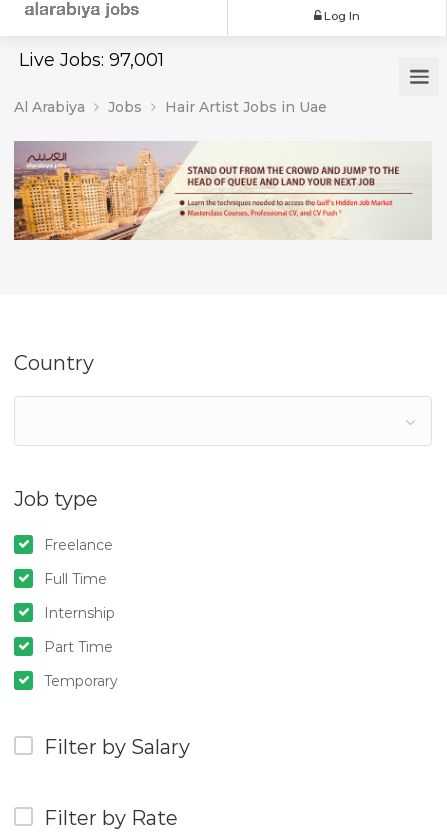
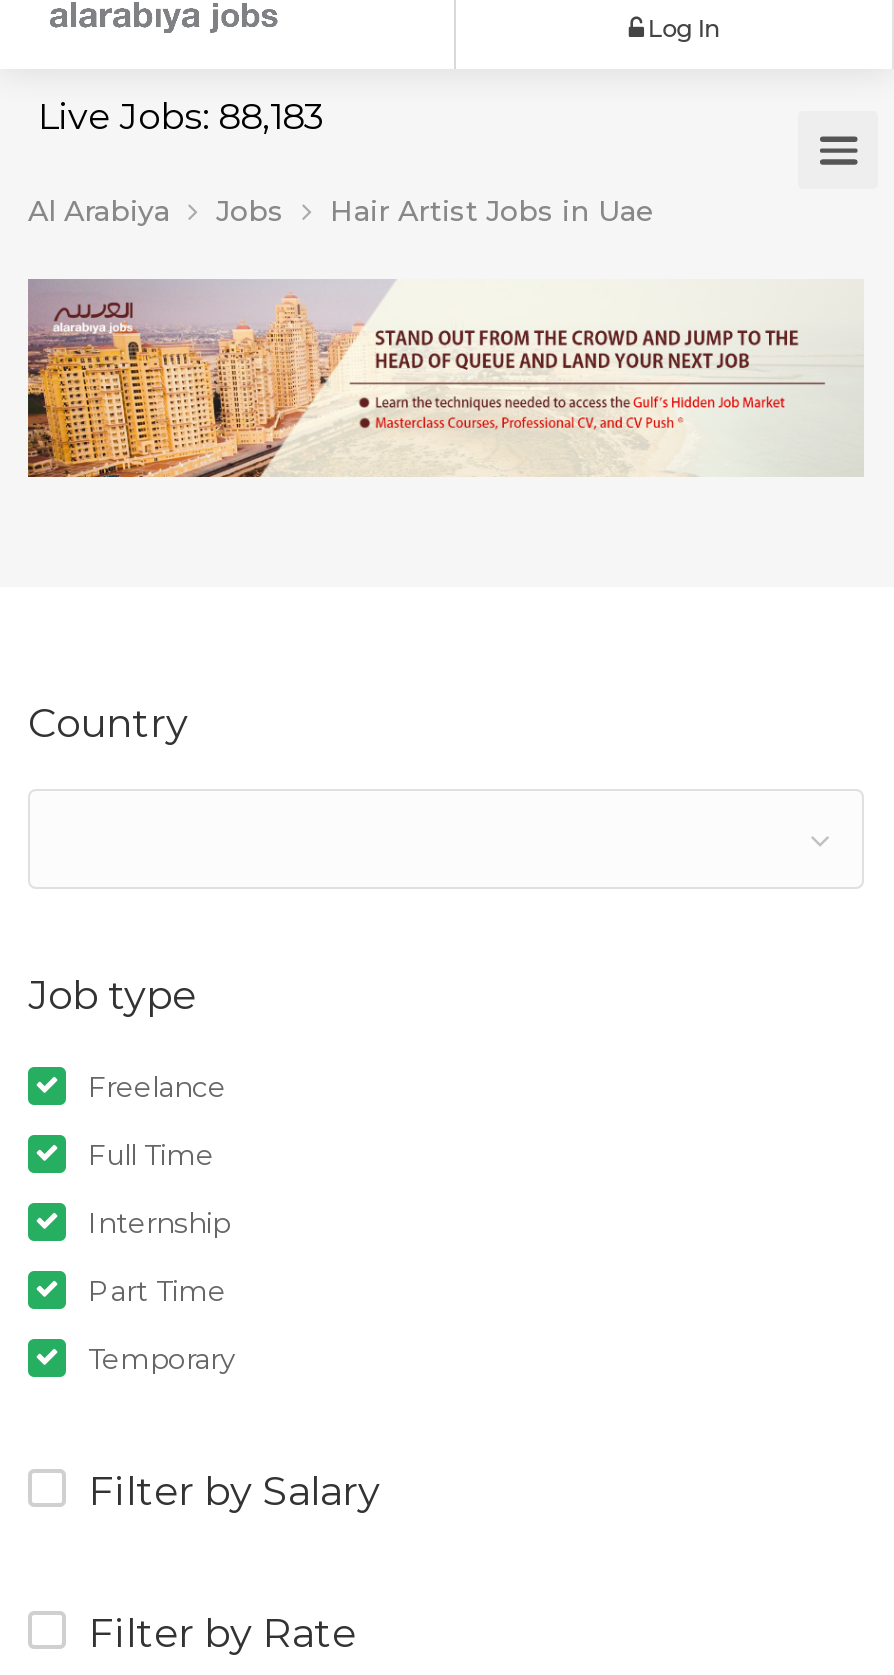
- Live Jobs: 97,001
+ Live Jobs: 88,183
